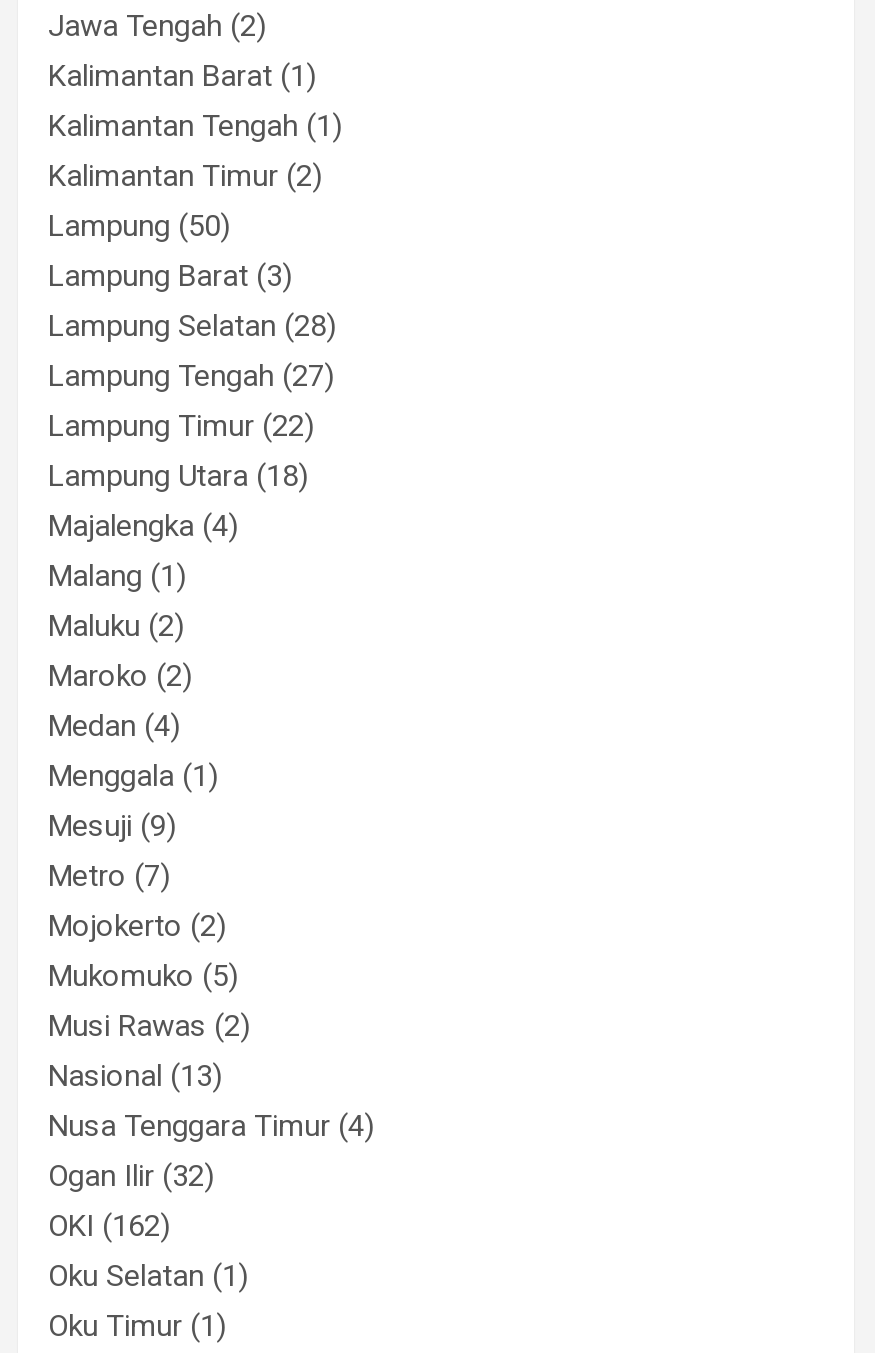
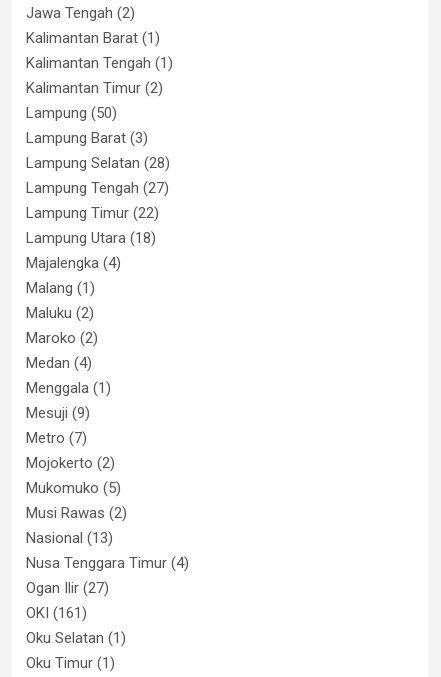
- Ogan Ilir (32)
+ Ogan Ilir (27)

- OKI (162)
+ OKI (161)
